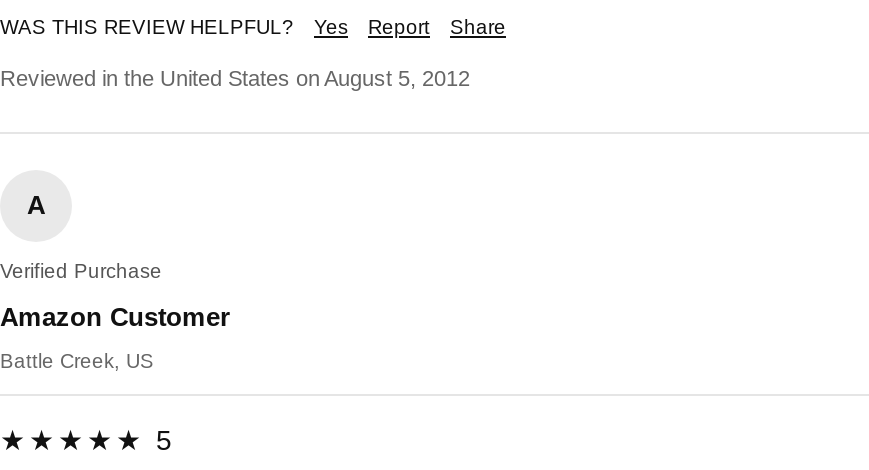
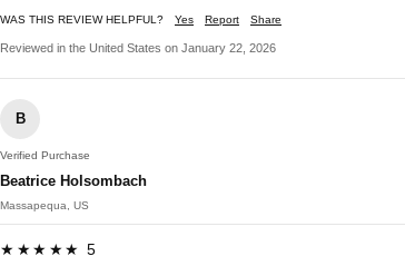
- Reviewed in the United States on August 5, 2012
+ Reviewed in the United States on January 22, 2026

- A
+ B

- Amazon Customer
+ Beatrice Holsombach

- Battle Creek, US
+ Massapequa, US
